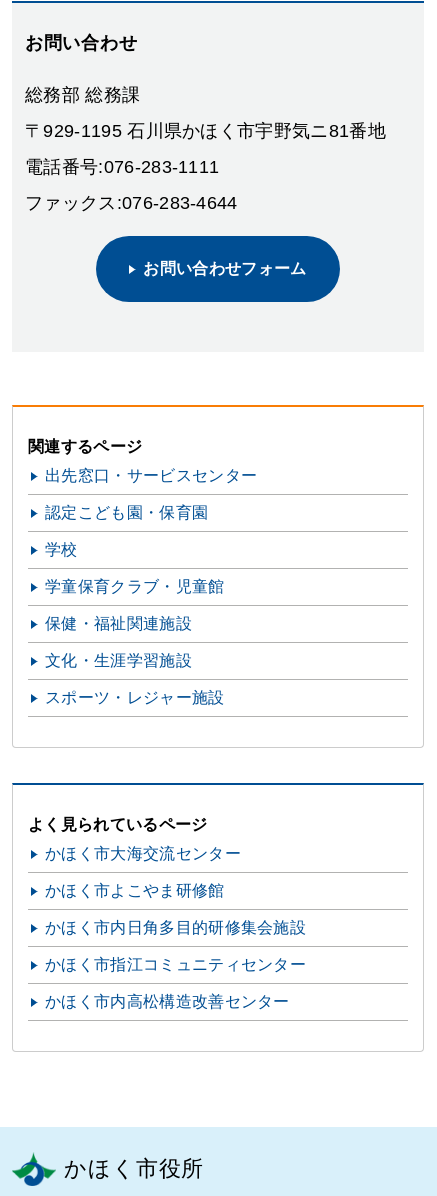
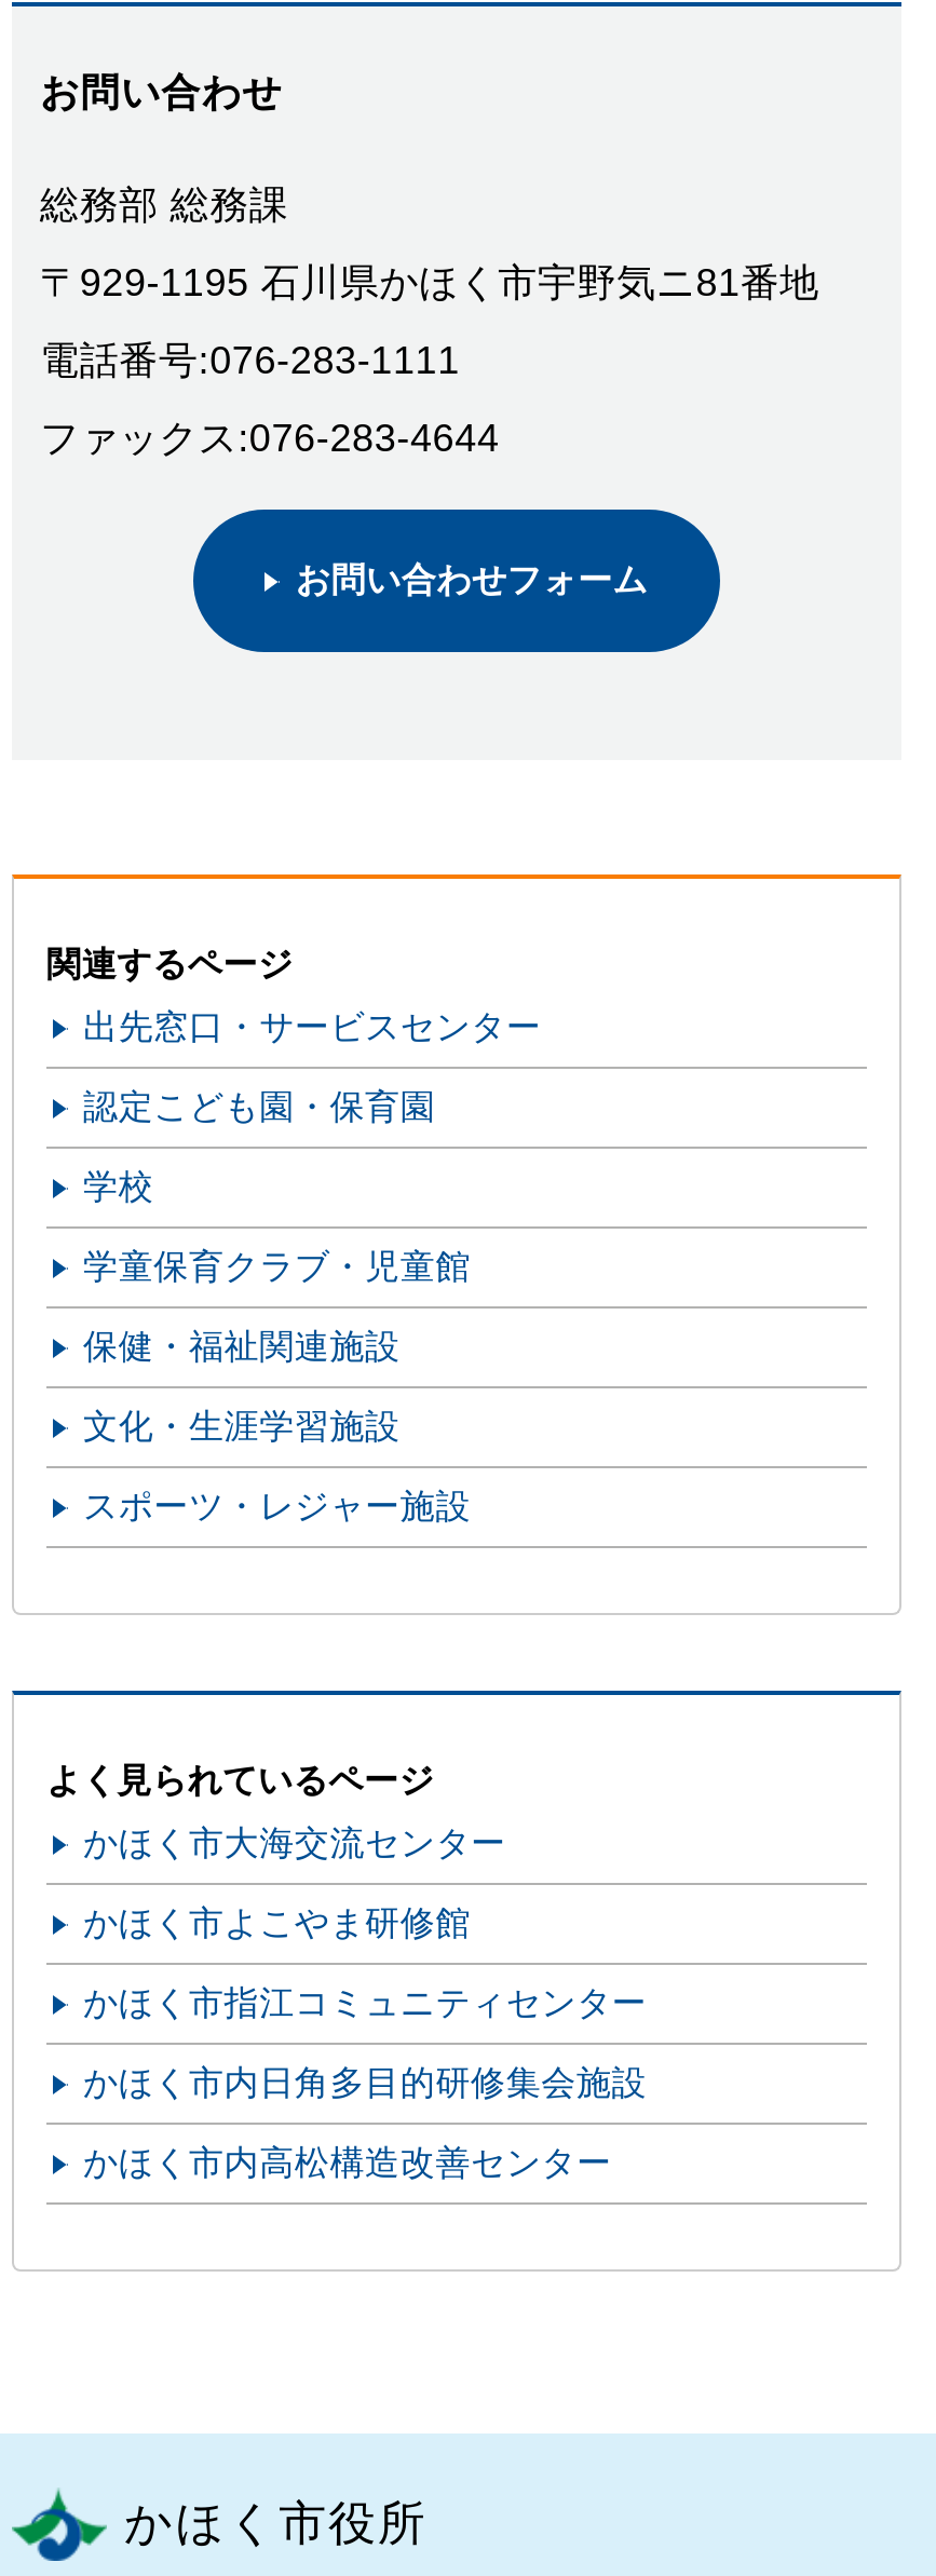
moved down: かほく市内日角多目的研修集会施設

moved up: かほく市指江コミュニティセンター
